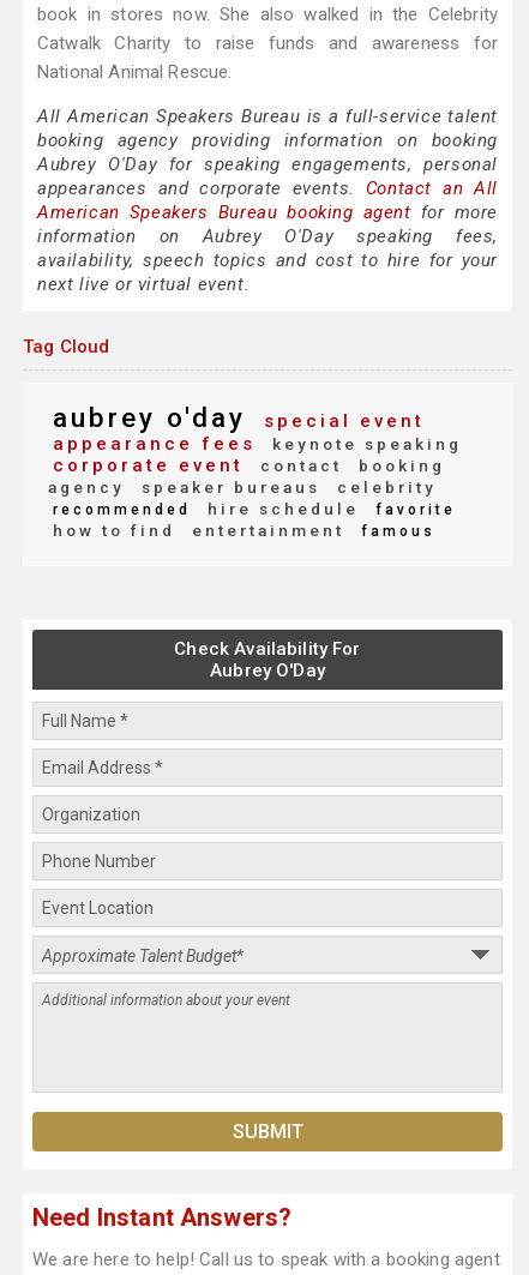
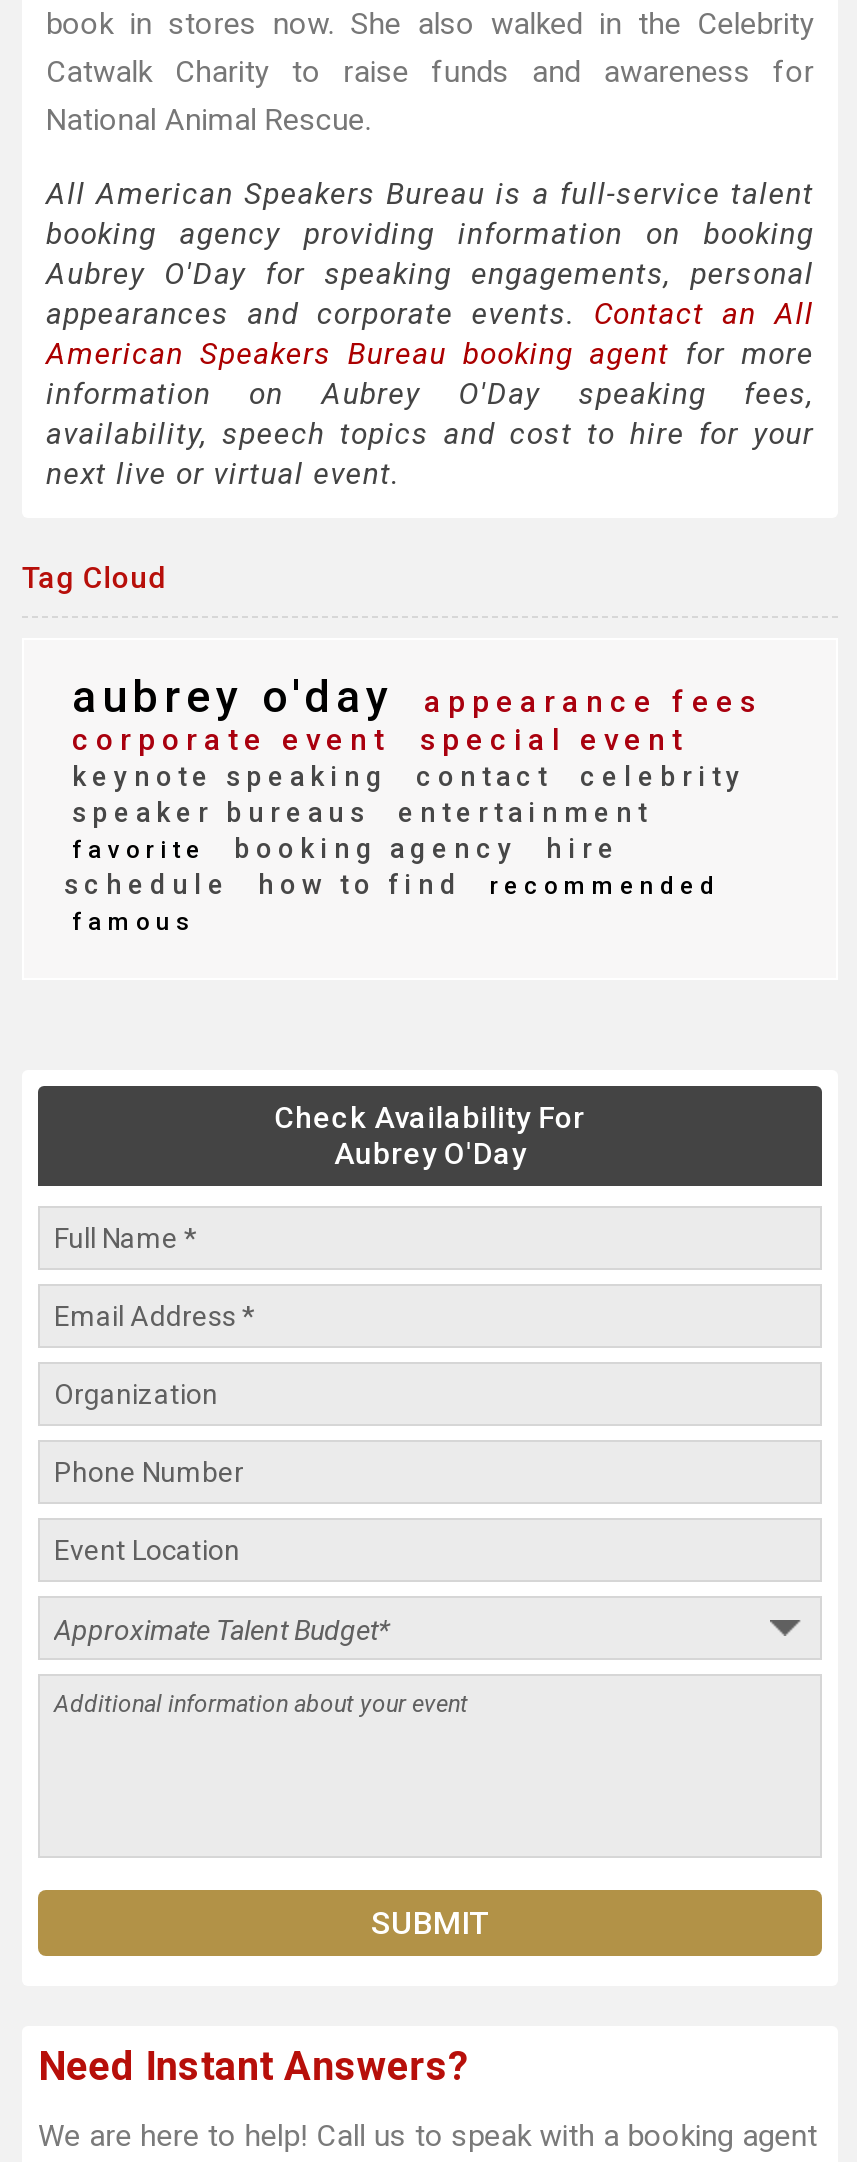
- aubrey o'day special event
- appearance fees keynote speaking
- corporate event contact booking
- agency speaker bureaus celebrity
- recommended hire schedule favorite
- how to find entertainment famous
+ aubrey o'day appearance fees
+ corporate event special event
+ keynote speaking contact celebrity
+ speaker bureaus entertainment
+ favorite booking agency hire
+ schedule how to find recommended
+ famous
